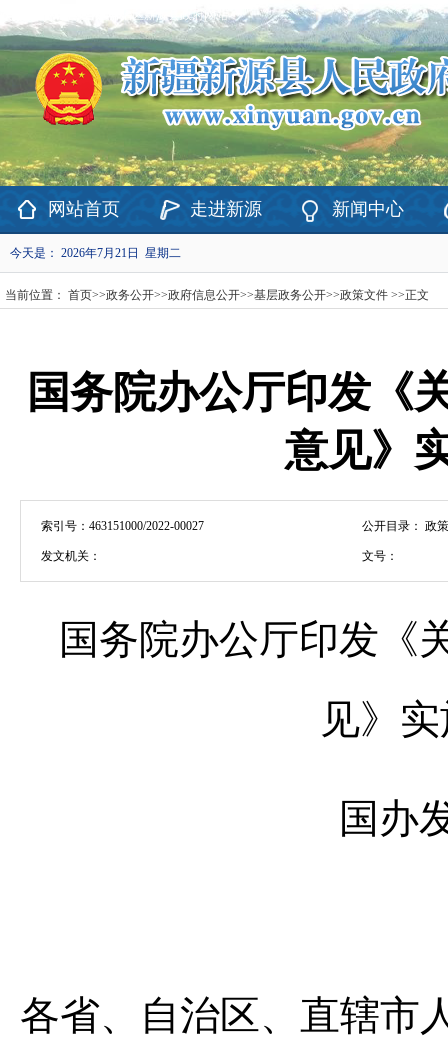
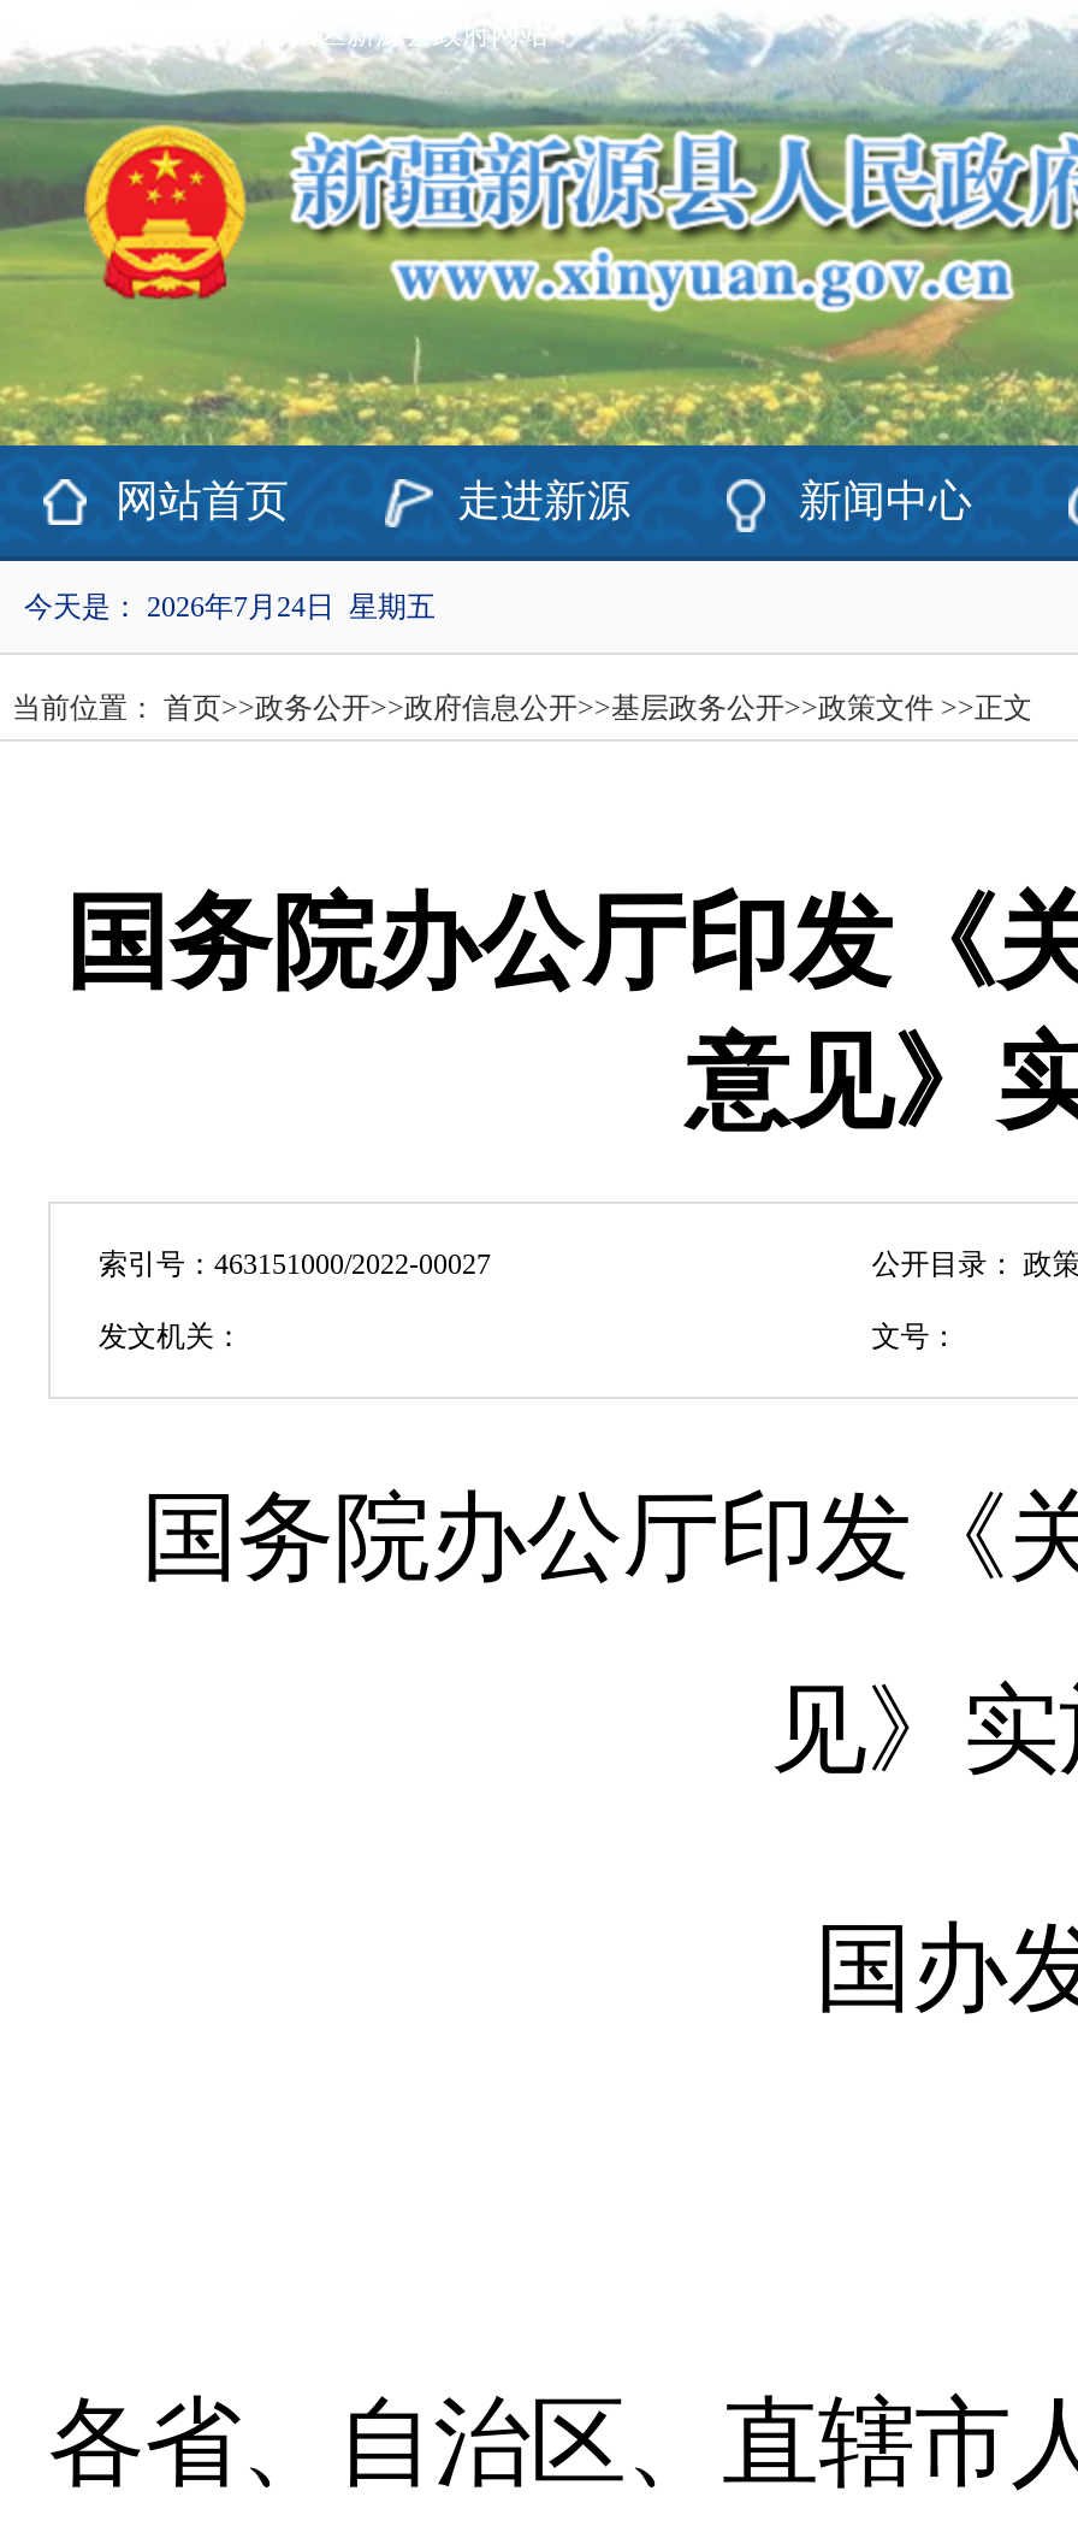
- 今天是： 2026年7月21日 星期二
+ 今天是： 2026年7月24日 星期五
